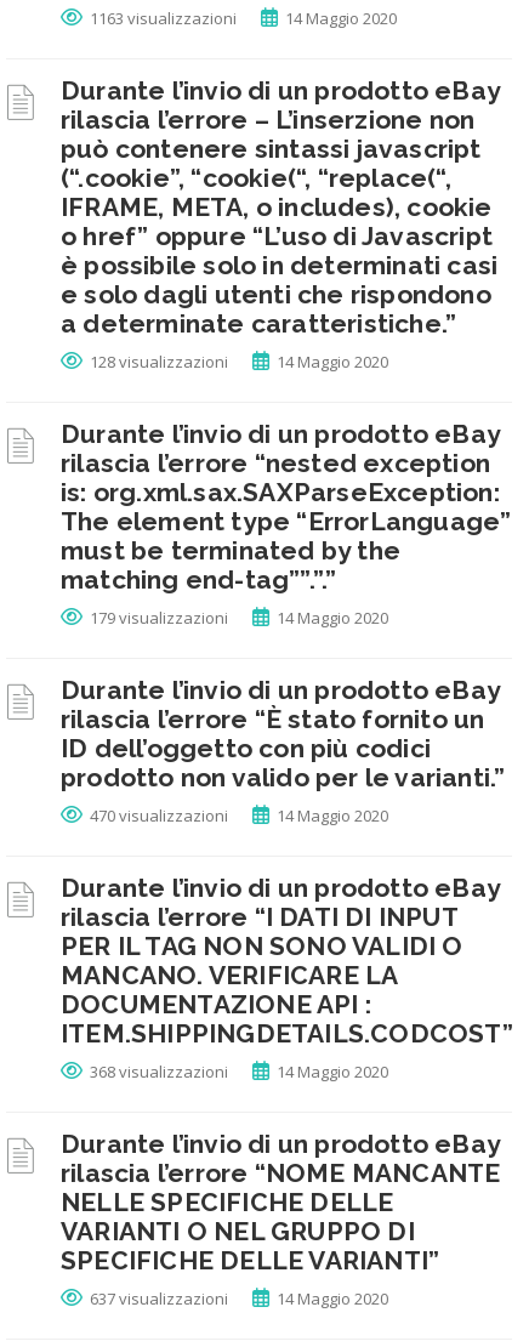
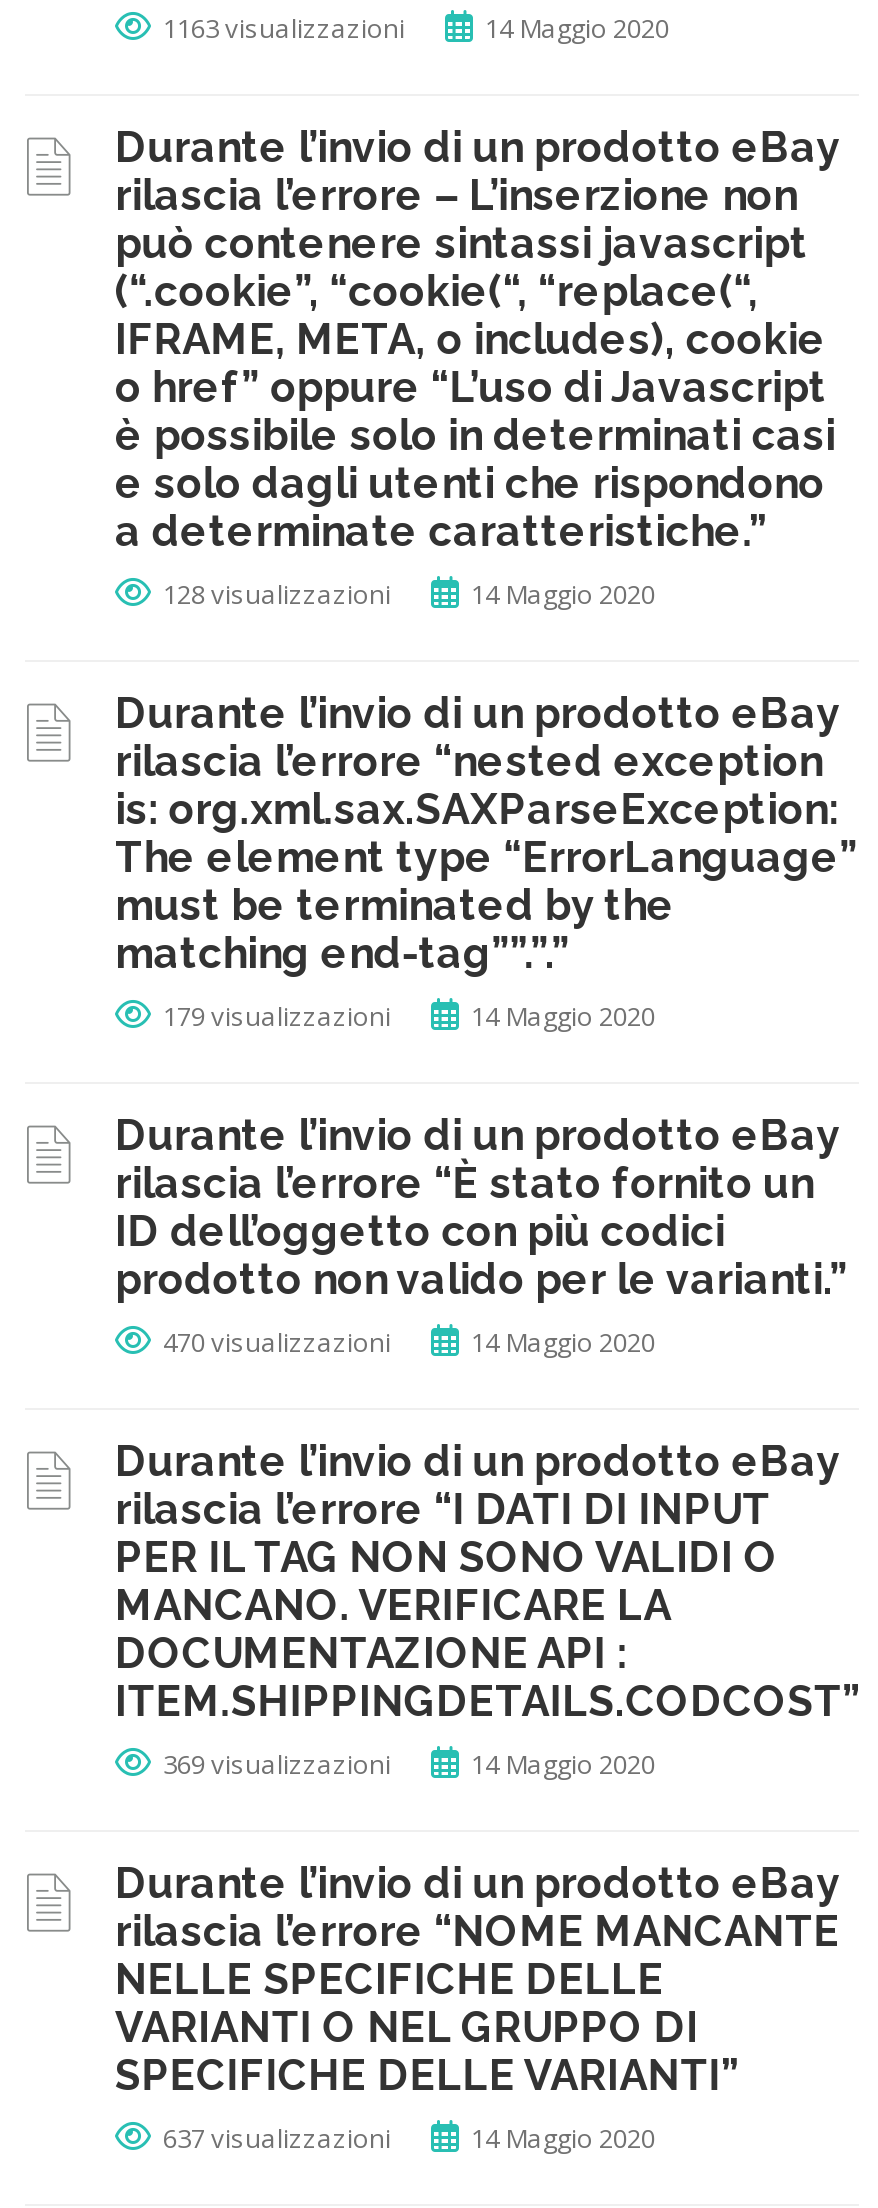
- 368 visualizzazioni
+ 369 visualizzazioni
